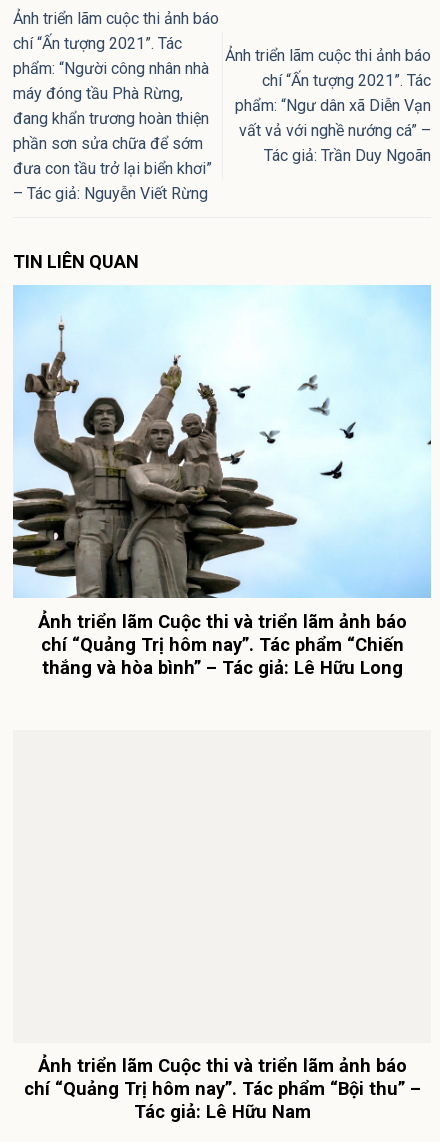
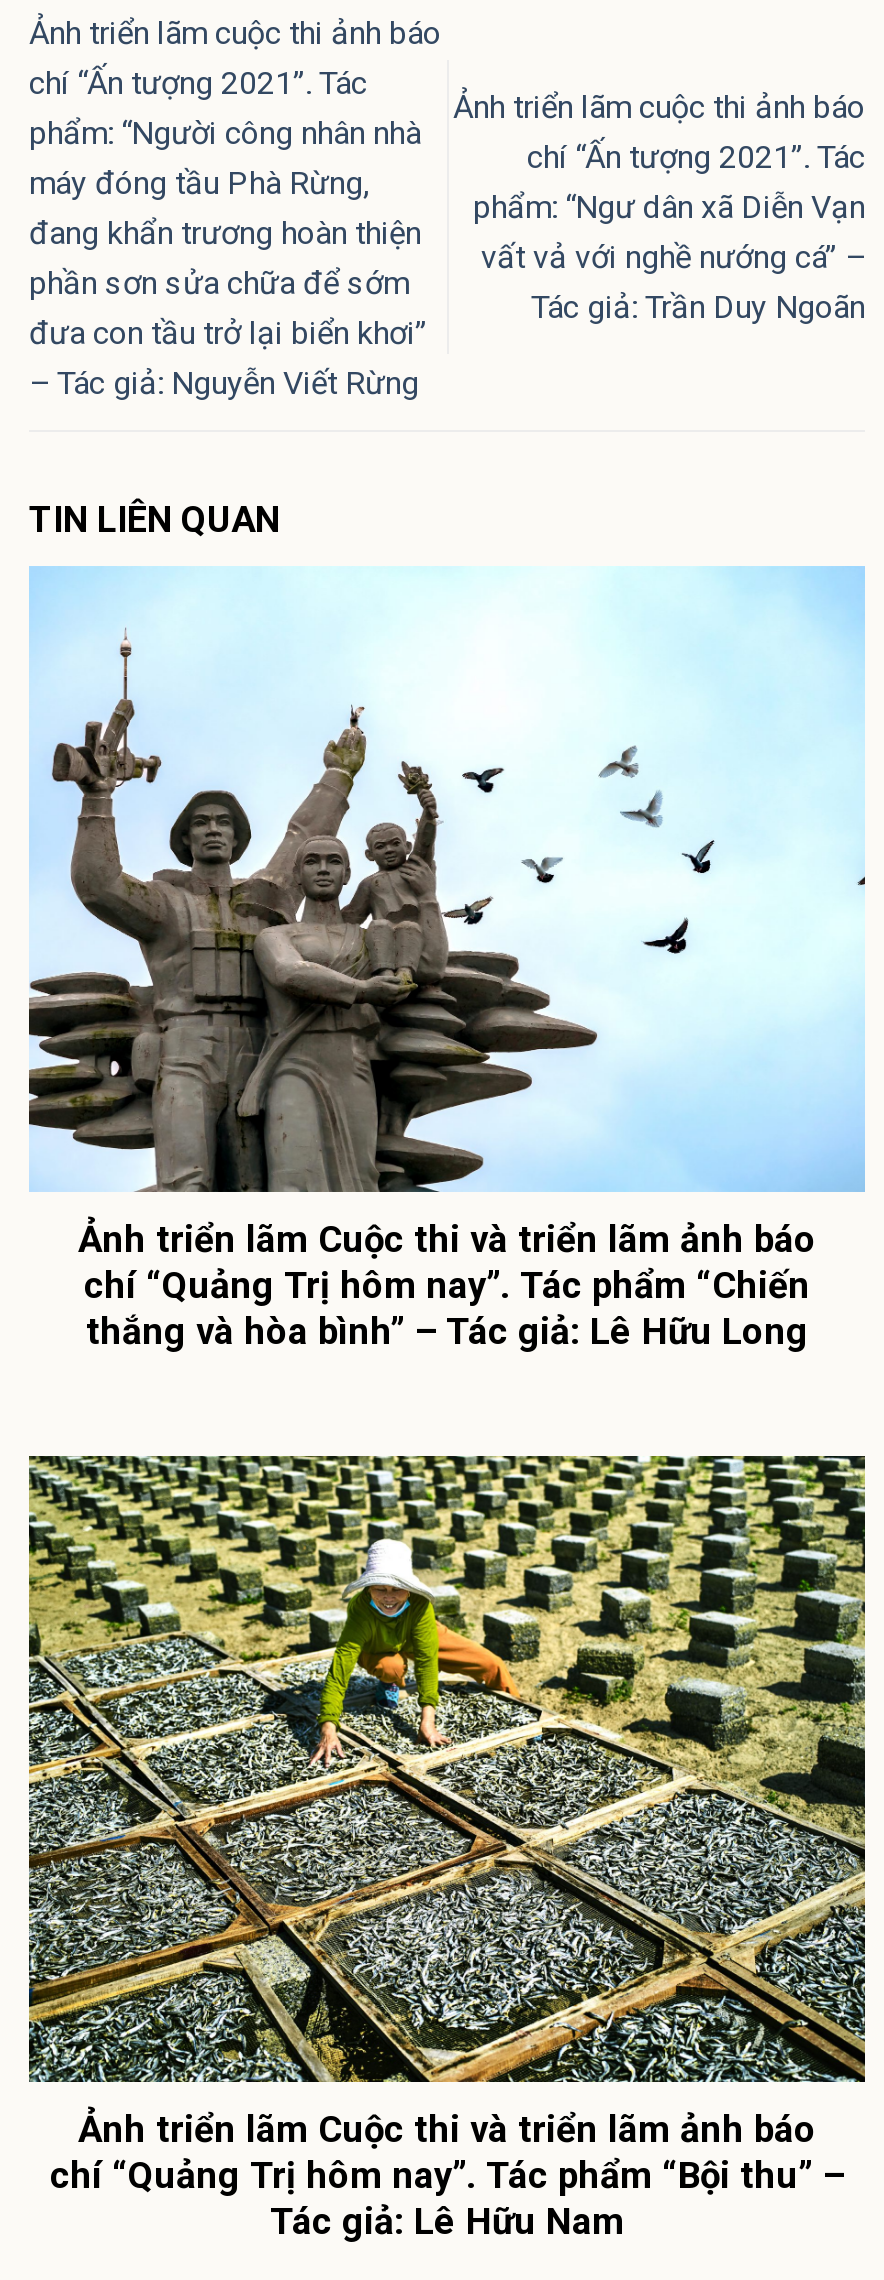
+ [image]
